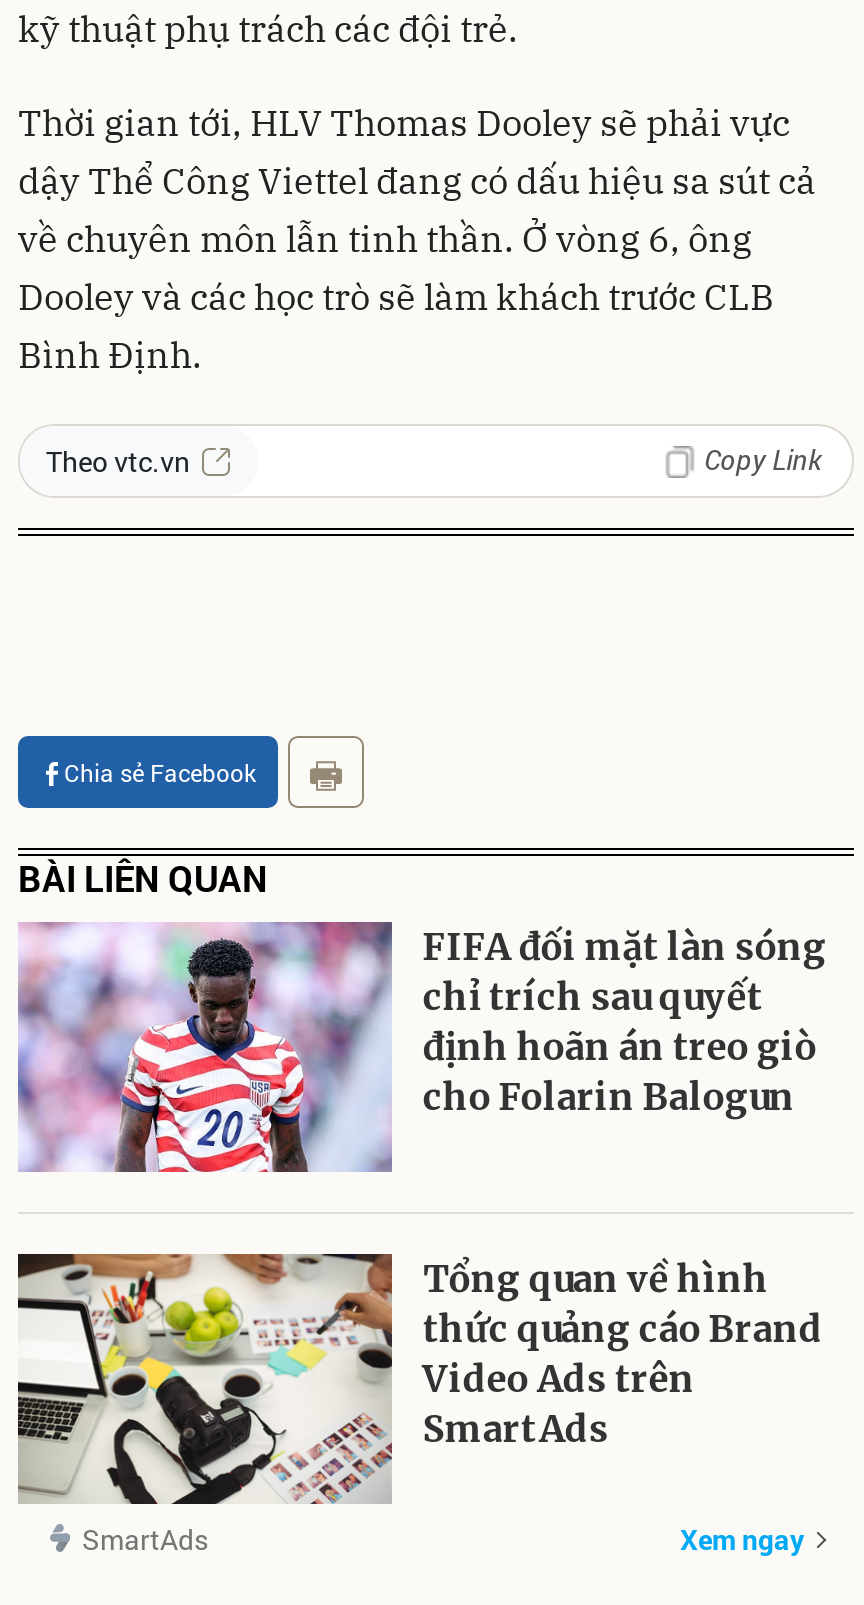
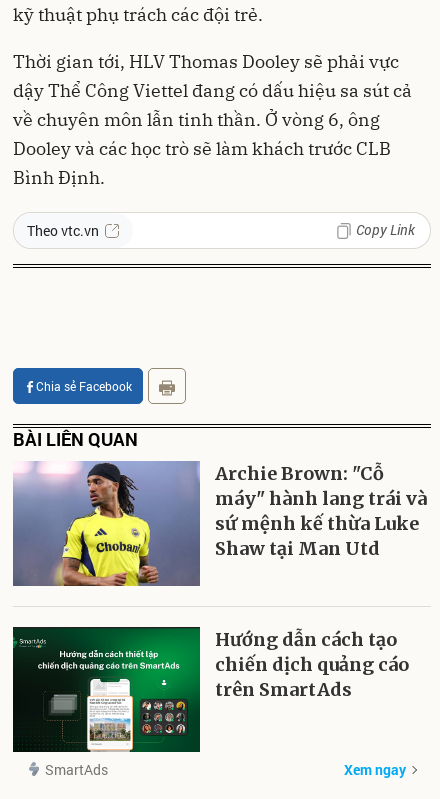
- [image]
- FIFA đối mặt làn sóng
- chỉ trích sau quyết
- định hoãn án treo giò
- cho Folarin Balogun
+ [image]
+ Archie Brown: "Cỗ
+ máy" hành lang trái và
+ sứ mệnh kế thừa Luke
+ Shaw tại Man Utd

- [image]
- Tổng quan về hình
- thức quảng cáo Brand
- Video Ads trên
- SmartAds
+ [image]
+ Hướng dẫn cách tạo
+ chiến dịch quảng cáo
+ trên SmartAds
